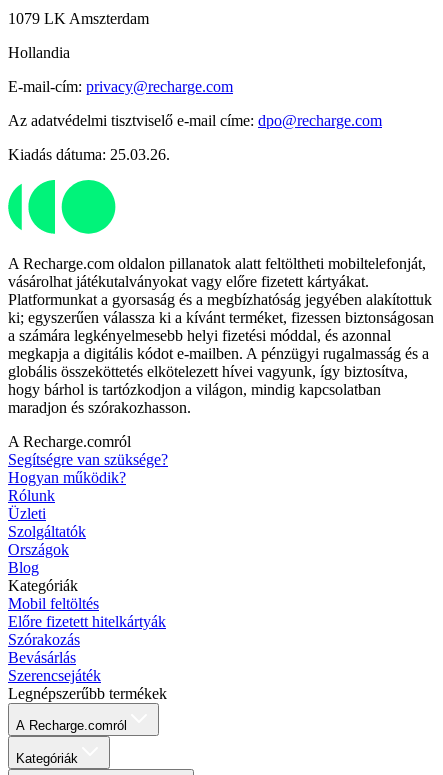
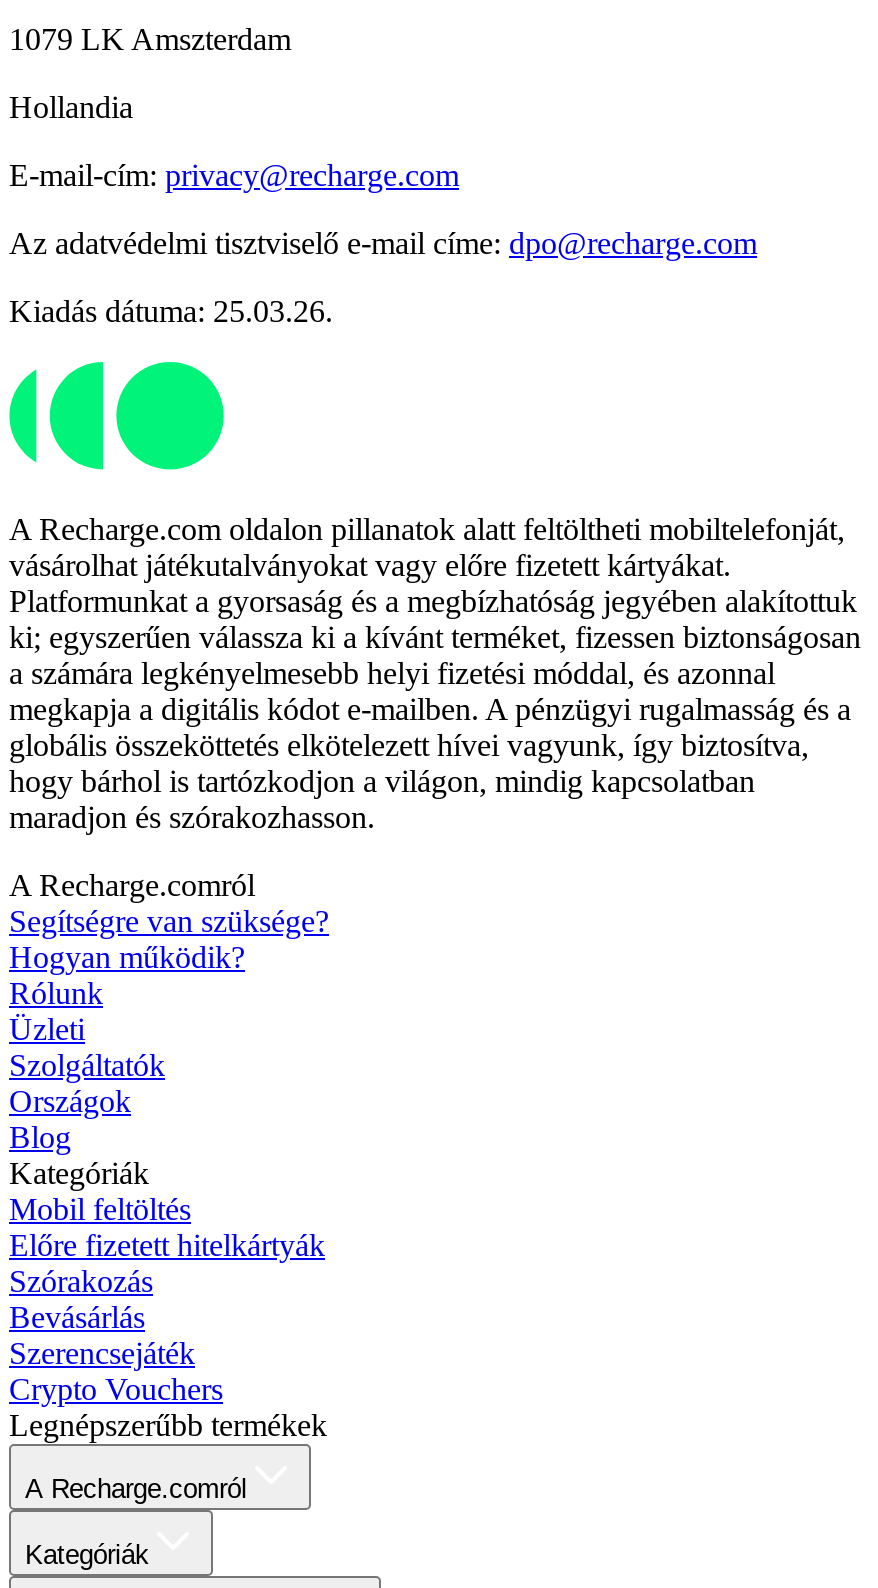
+ Crypto Vouchers
